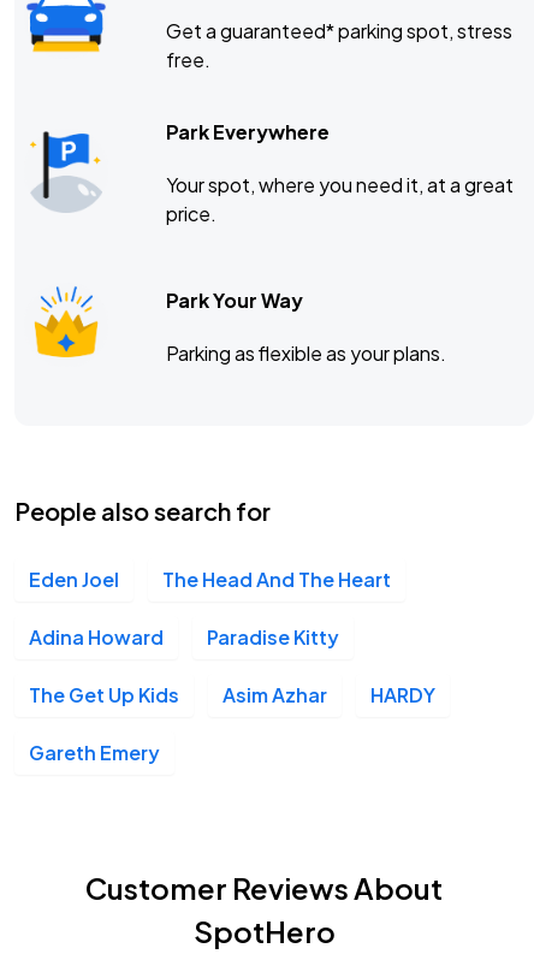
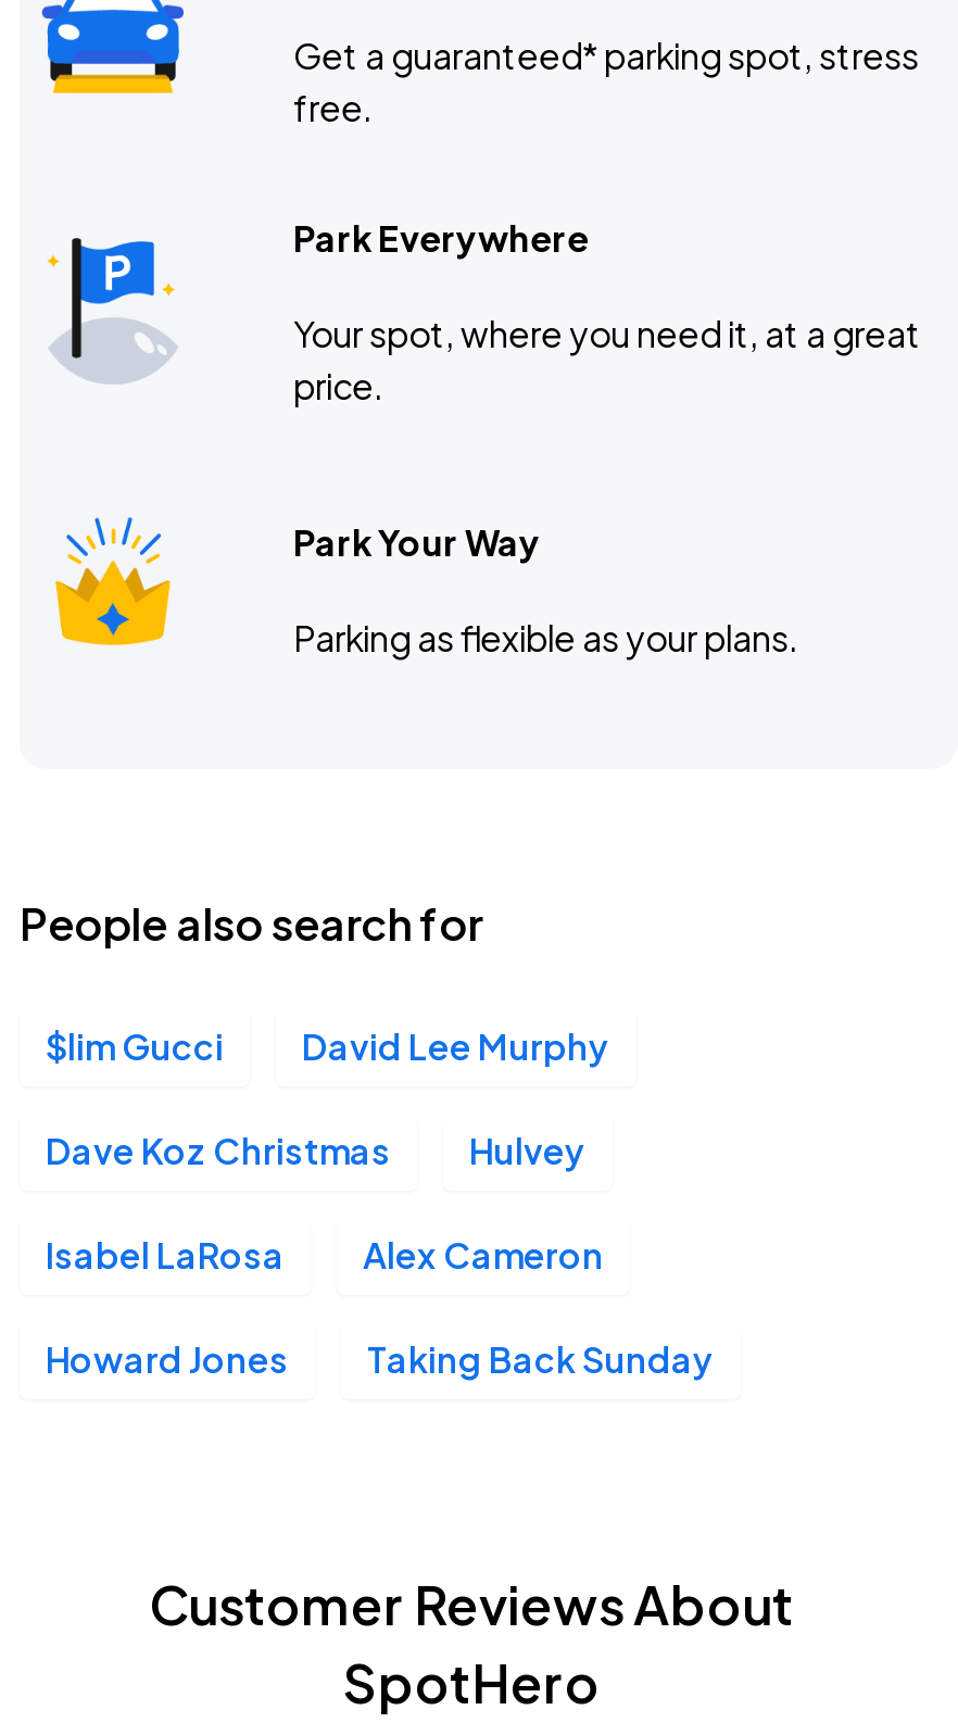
- Eden Joel
- The Head And The Heart
+ $lim Gucci
+ David Lee Murphy

- Adina Howard
- Paradise Kitty
+ Dave Koz Christmas
+ Hulvey

- The Get Up Kids
- Asim Azhar
- HARDY
+ Isabel LaRosa
+ Alex Cameron

- Gareth Emery
+ Howard Jones
+ Taking Back Sunday
